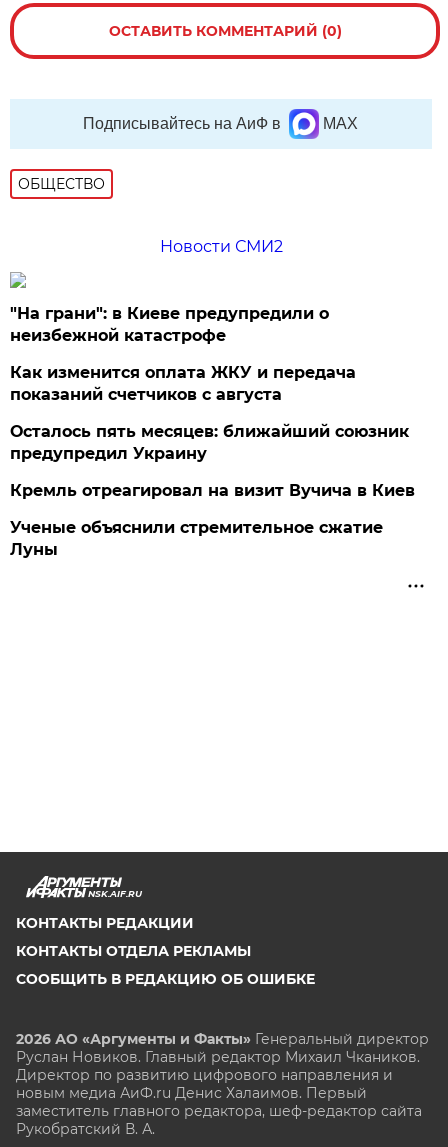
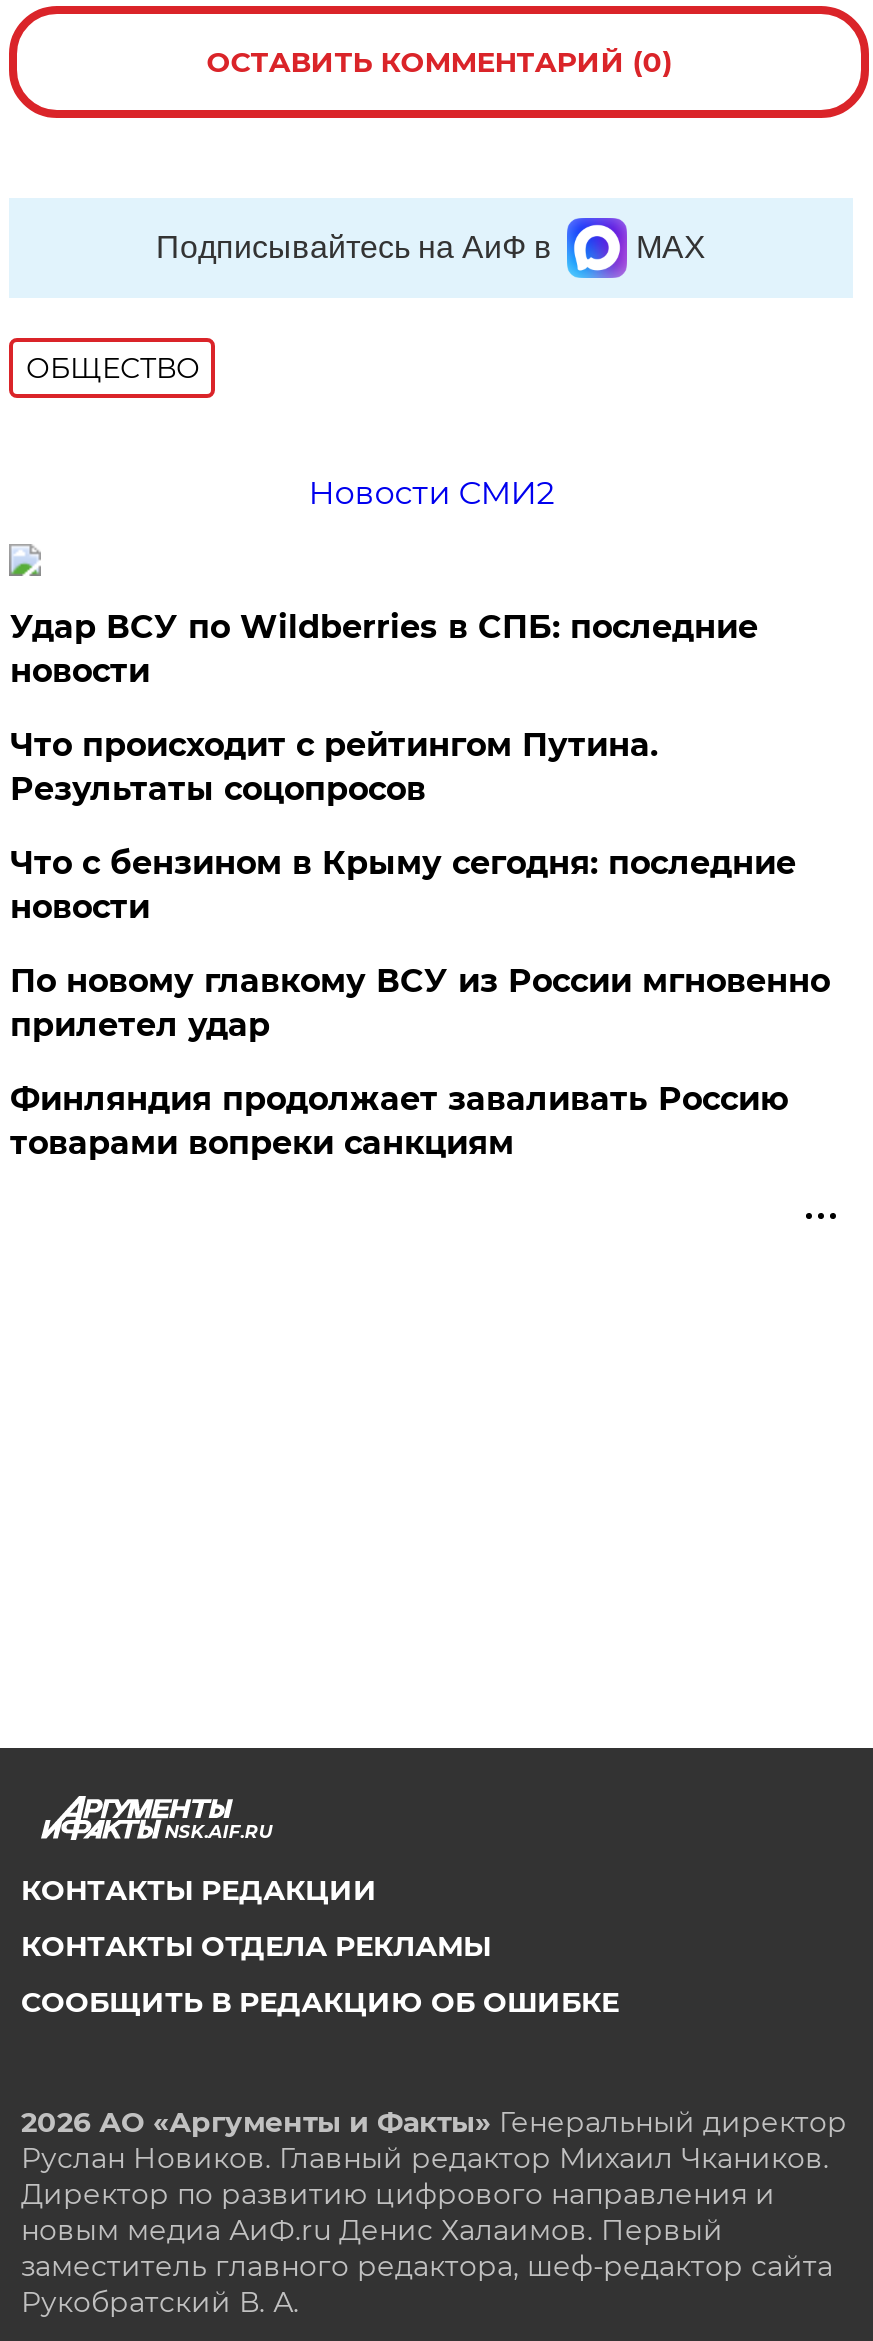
- "На грани": в Киеве предупредили о
- неизбежной катастрофе
+ Удар ВСУ по Wildberries в СПБ: последние
+ новости

- Как изменится оплата ЖКУ и передача
- показаний счетчиков с августа
+ Что происходит с рейтингом Путина.
+ Результаты соцопросов

- Осталось пять месяцев: ближайший союзник
- предупредил Украину
+ Что с бензином в Крыму сегодня: последние
+ новости

- Кремль отреагировал на визит Вучича в Киев
+ По новому главкому ВСУ из России мгновенно
+ прилетел удар

- Ученые объяснили стремительное сжатие
- Луны
+ Финляндия продолжает заваливать Россию
+ товарами вопреки санкциям
